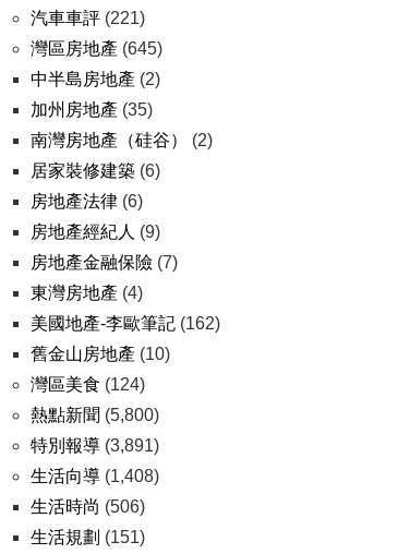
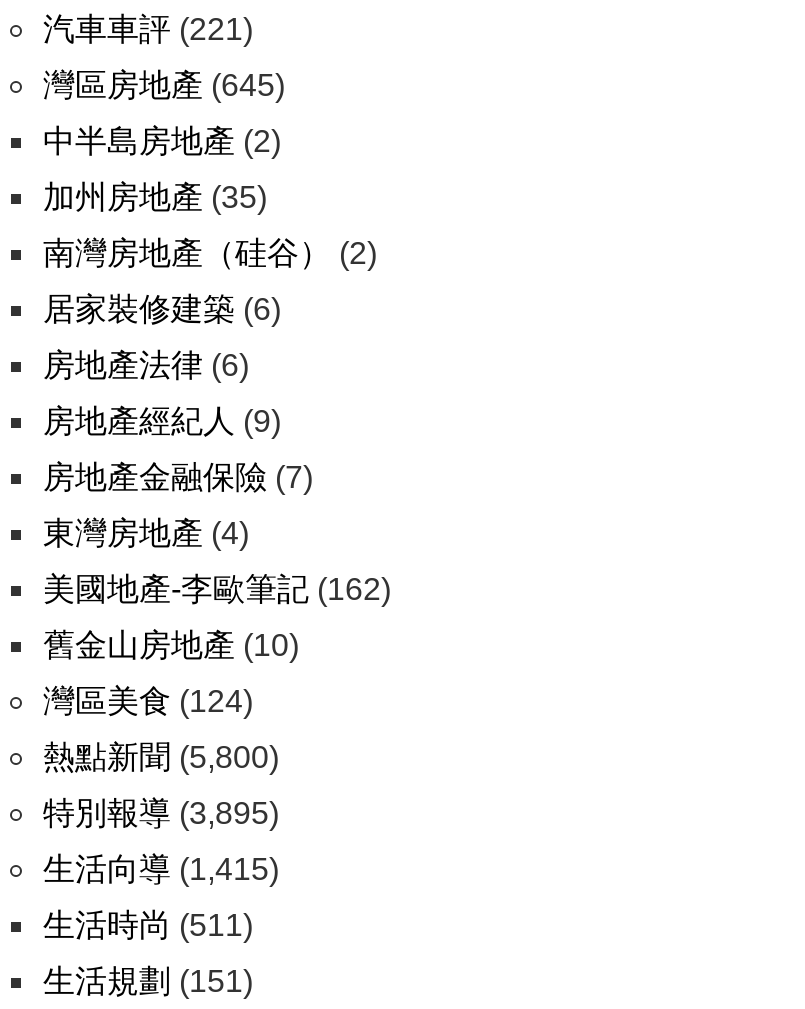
- 特別報導(3,891)
+ 特別報導(3,895)

- 生活向導(1,408)
+ 生活向導(1,415)

- 生活時尚(506)
+ 生活時尚(511)
